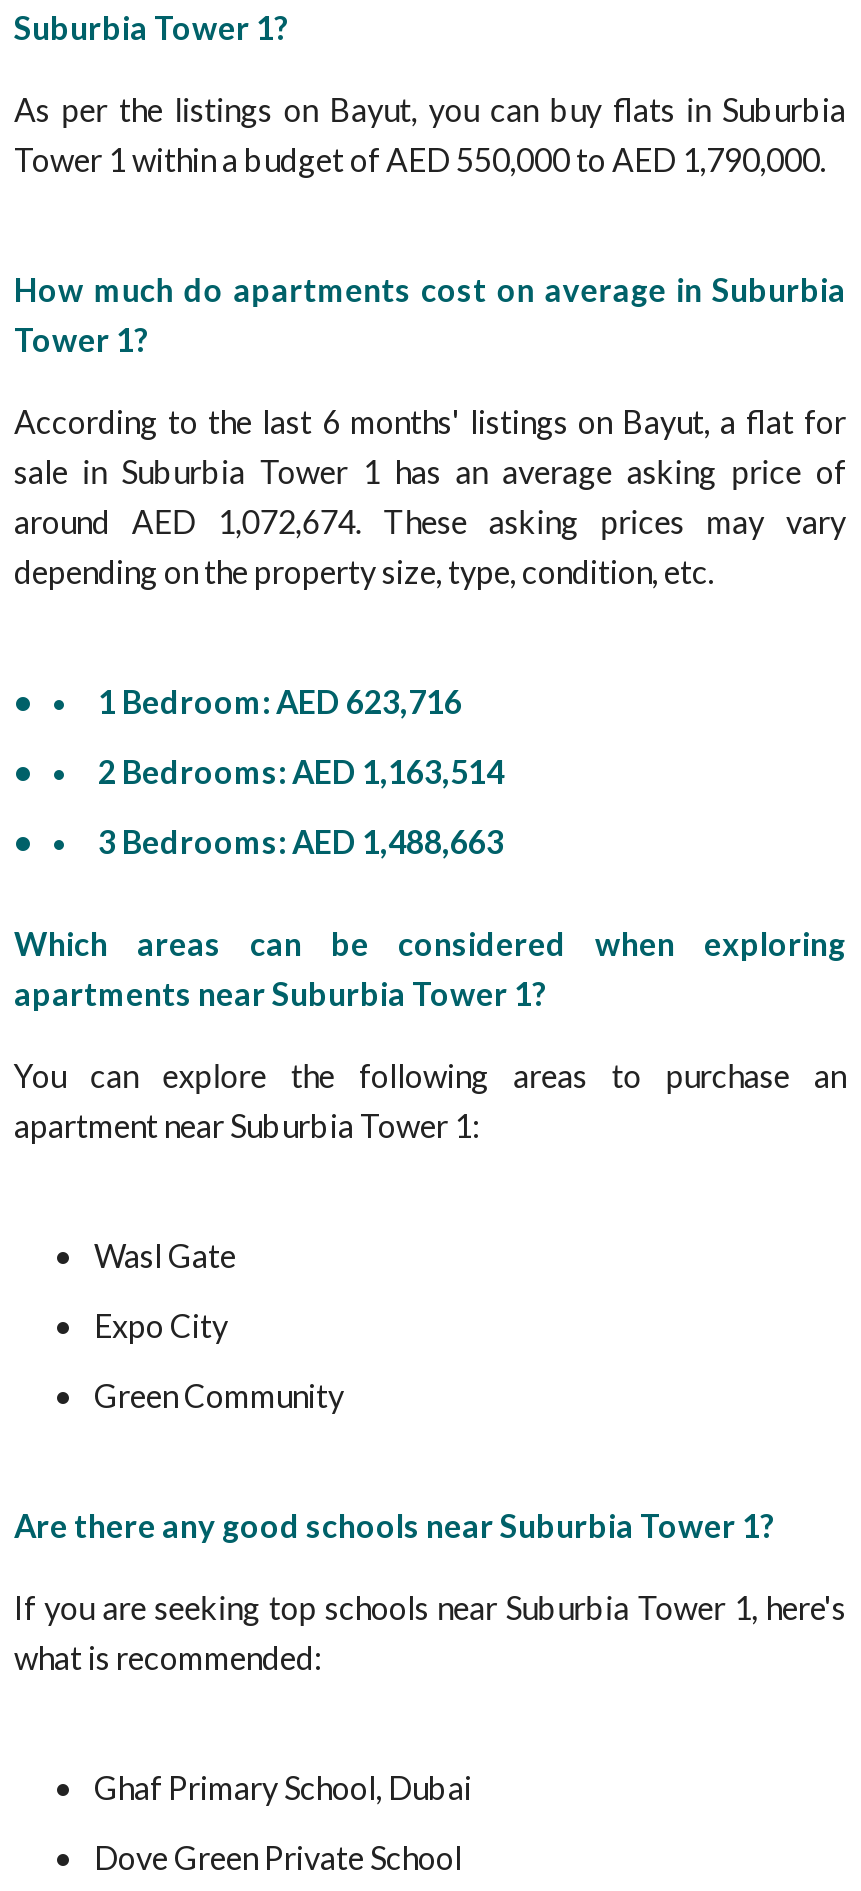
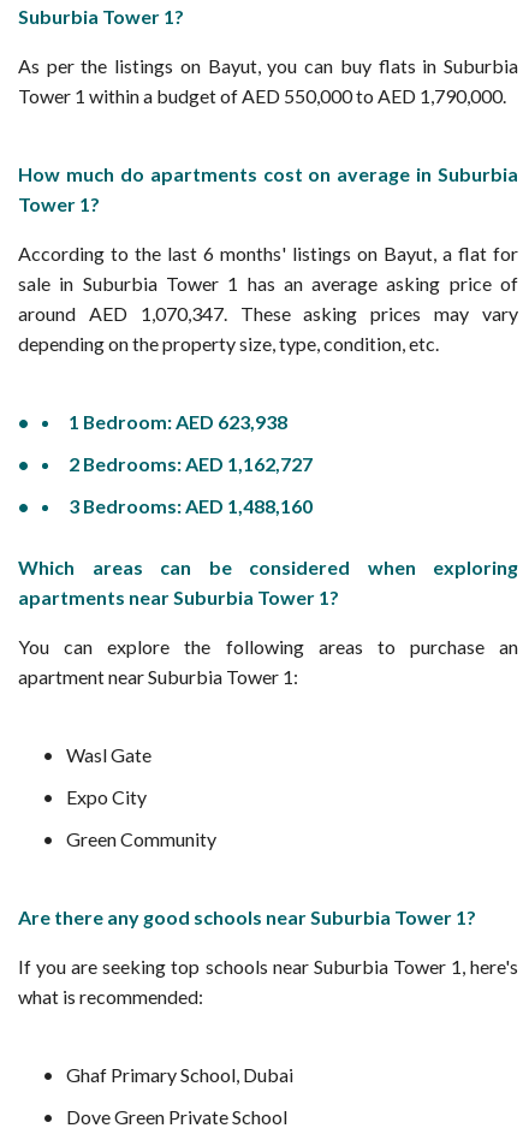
- around AED 1,072,674. These asking prices may vary
+ around AED 1,070,347. These asking prices may vary

- 1 Bedroom: AED 623,716
+ 1 Bedroom: AED 623,938

- 2 Bedrooms: AED 1,163,514
+ 2 Bedrooms: AED 1,162,727

- 3 Bedrooms: AED 1,488,663
+ 3 Bedrooms: AED 1,488,160
